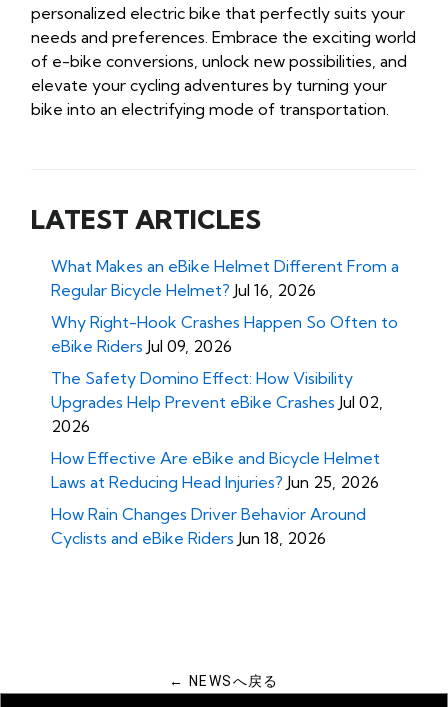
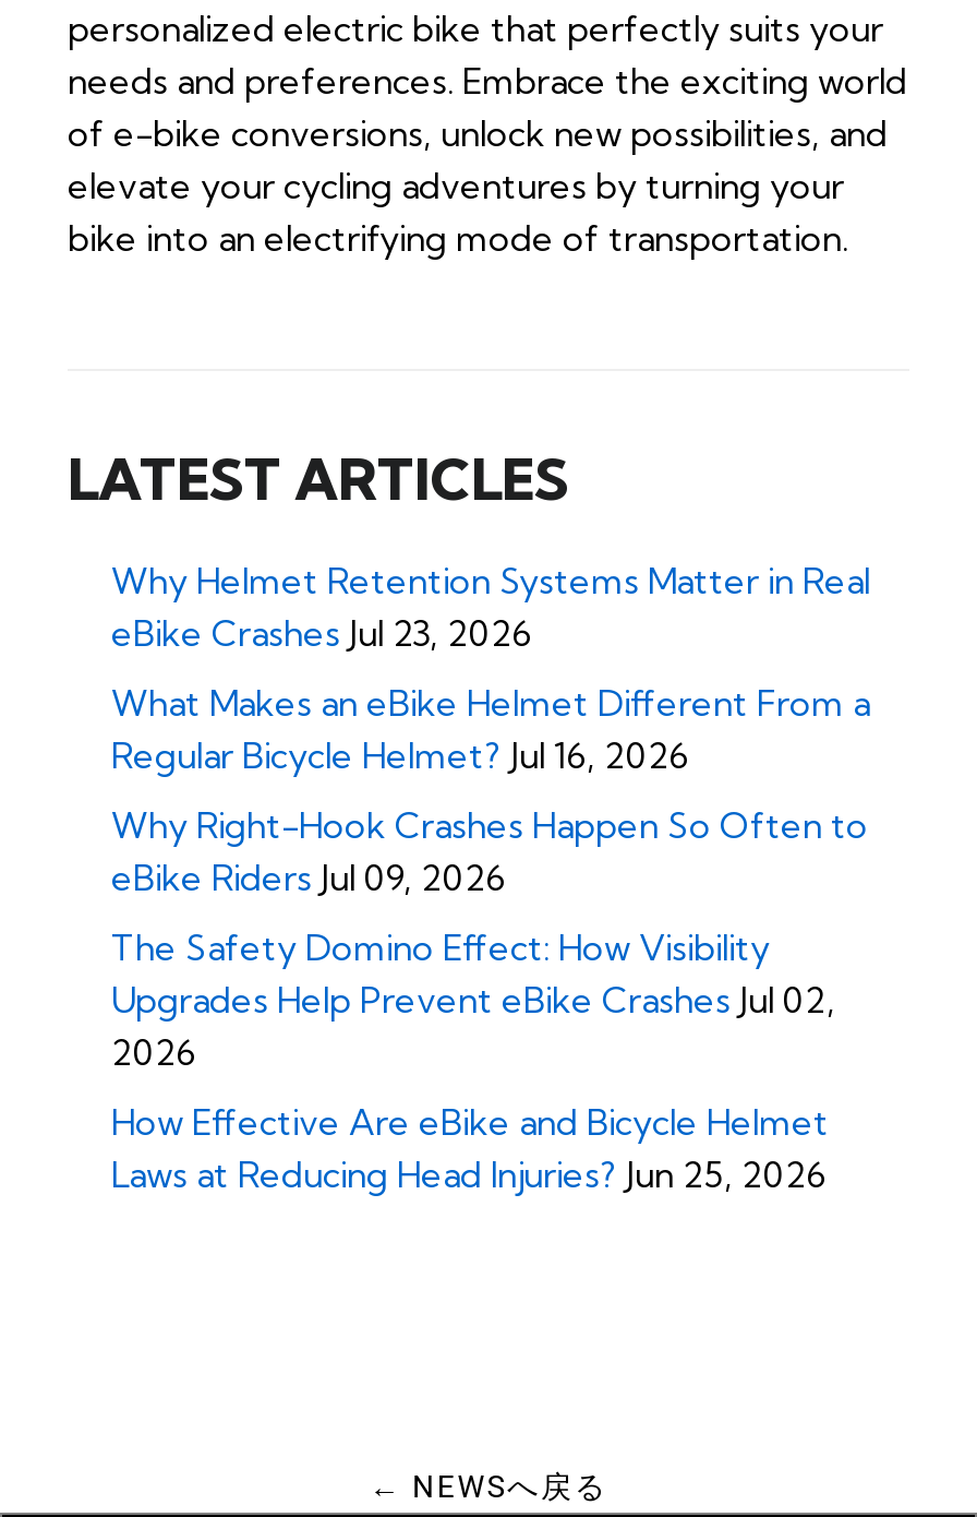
+ Why Helmet Retention Systems Matter in Real
+ eBike Crashes Jul 23, 2026

moved down: What Makes an eBike Helmet Different From a | Regular Bicycle Helmet? Jul 16, 2026 | Why Right-Hook Crashes Happen So Often to | ... | How Effective Are eBike and Bicycle Helmet | Laws at Reducing Head Injuries? Jun 25, 2026

- How Rain Changes Driver Behavior Around
- Cyclists and eBike Riders Jun 18, 2026
